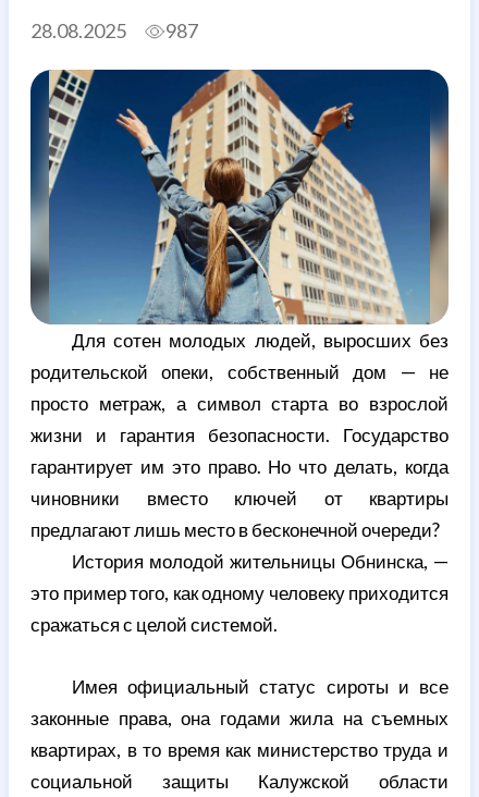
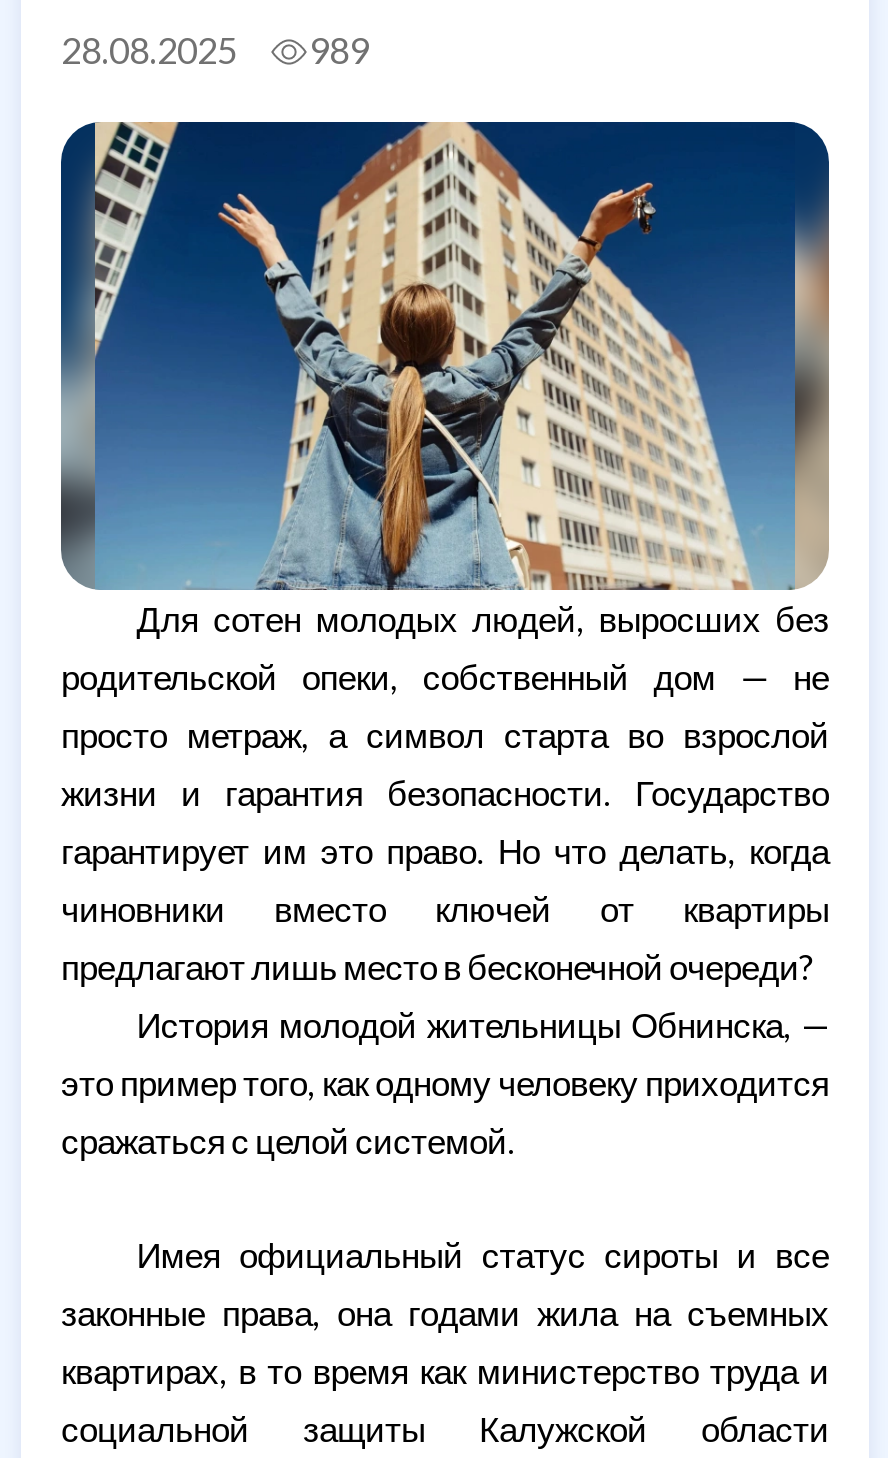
- 28.08.2025 987
+ 28.08.2025 989
